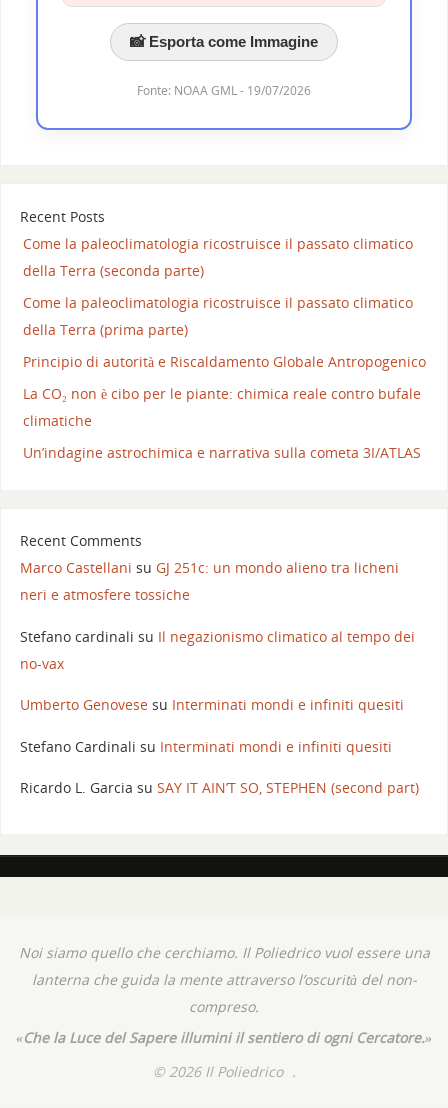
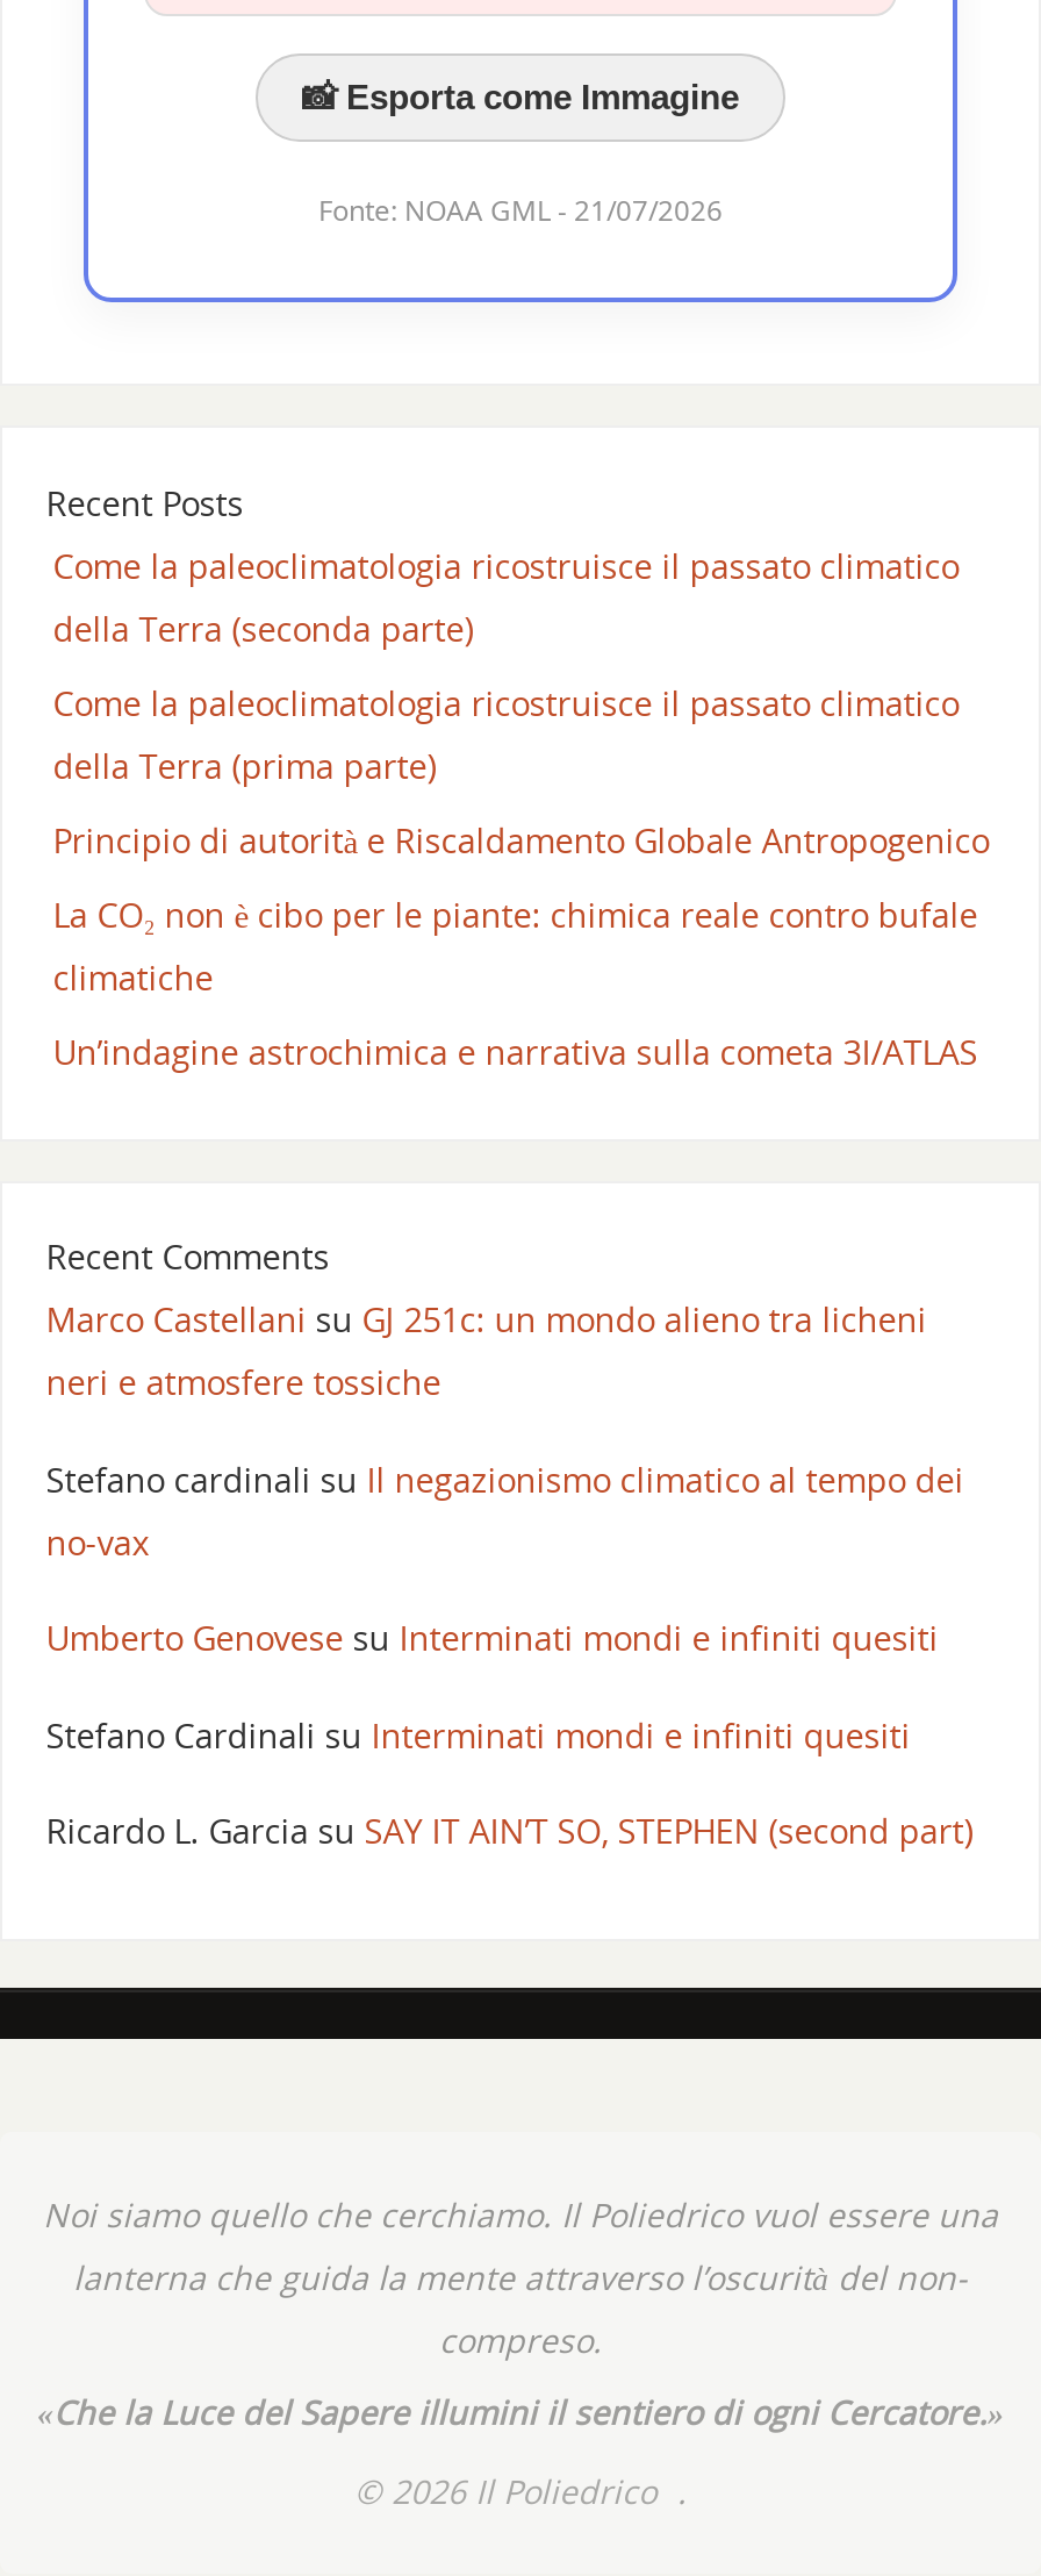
- Fonte: NOAA GML - 19/07/2026
+ Fonte: NOAA GML - 21/07/2026
